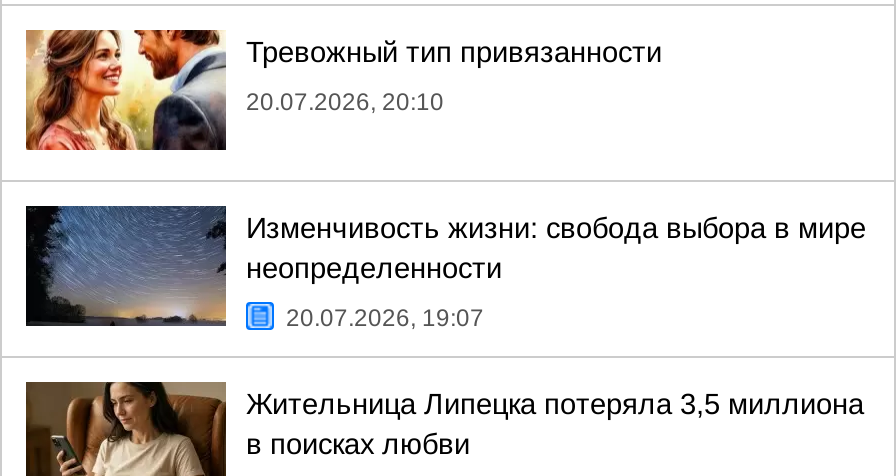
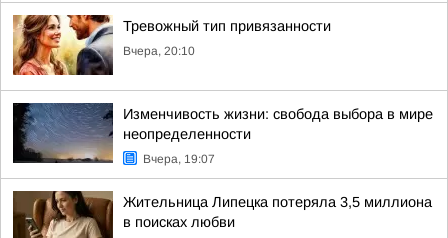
- 20.07.2026, 20:10
+ Вчера, 20:10

- 20.07.2026, 19:07
+ Вчера, 19:07
